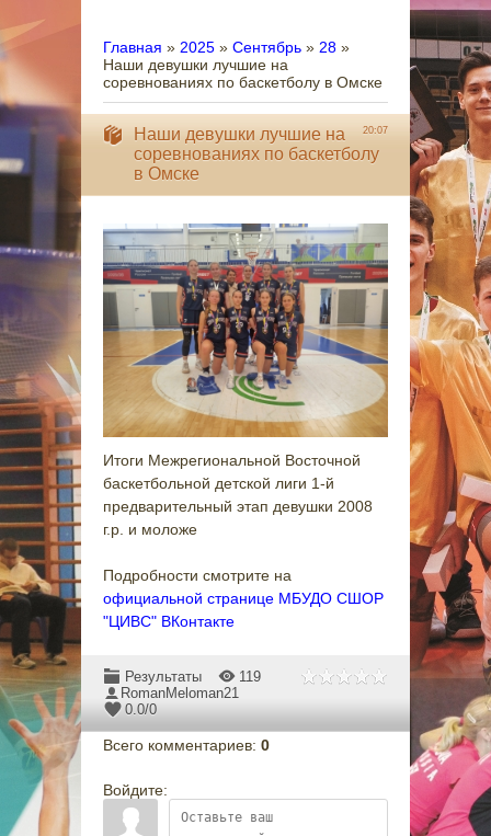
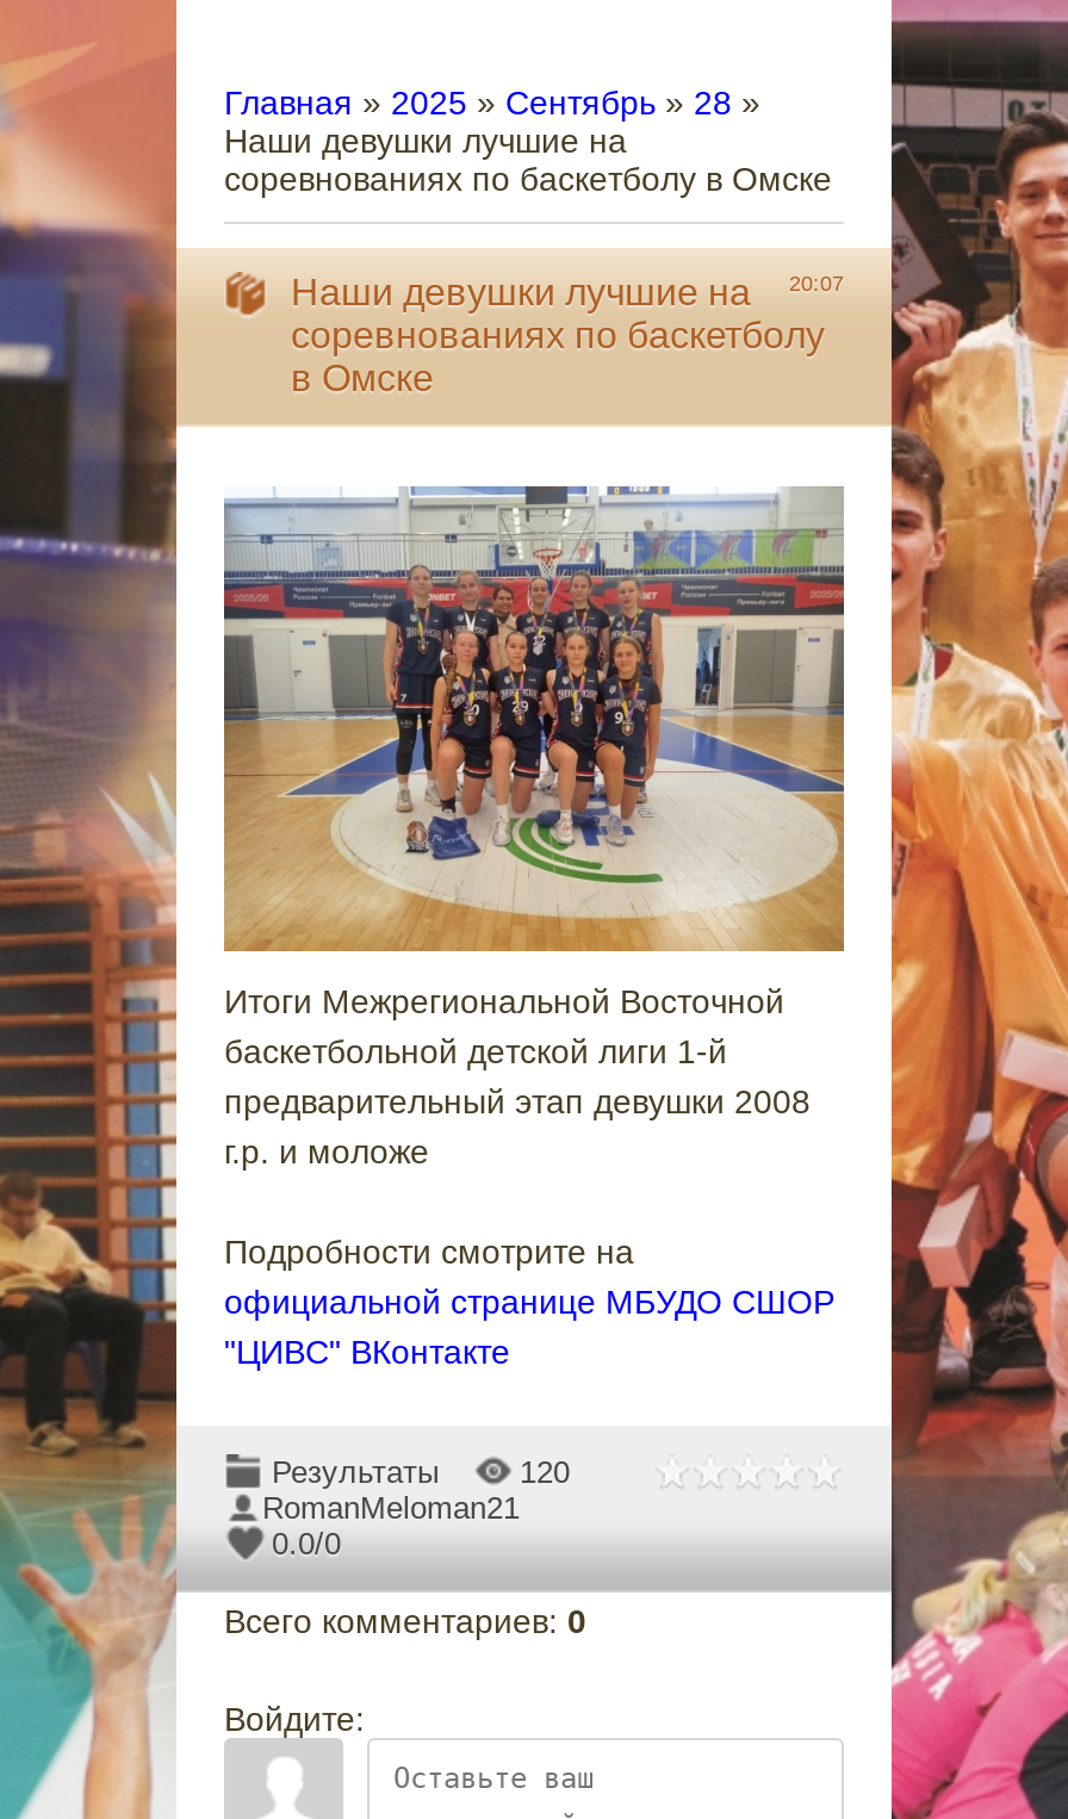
- 119
+ 120
